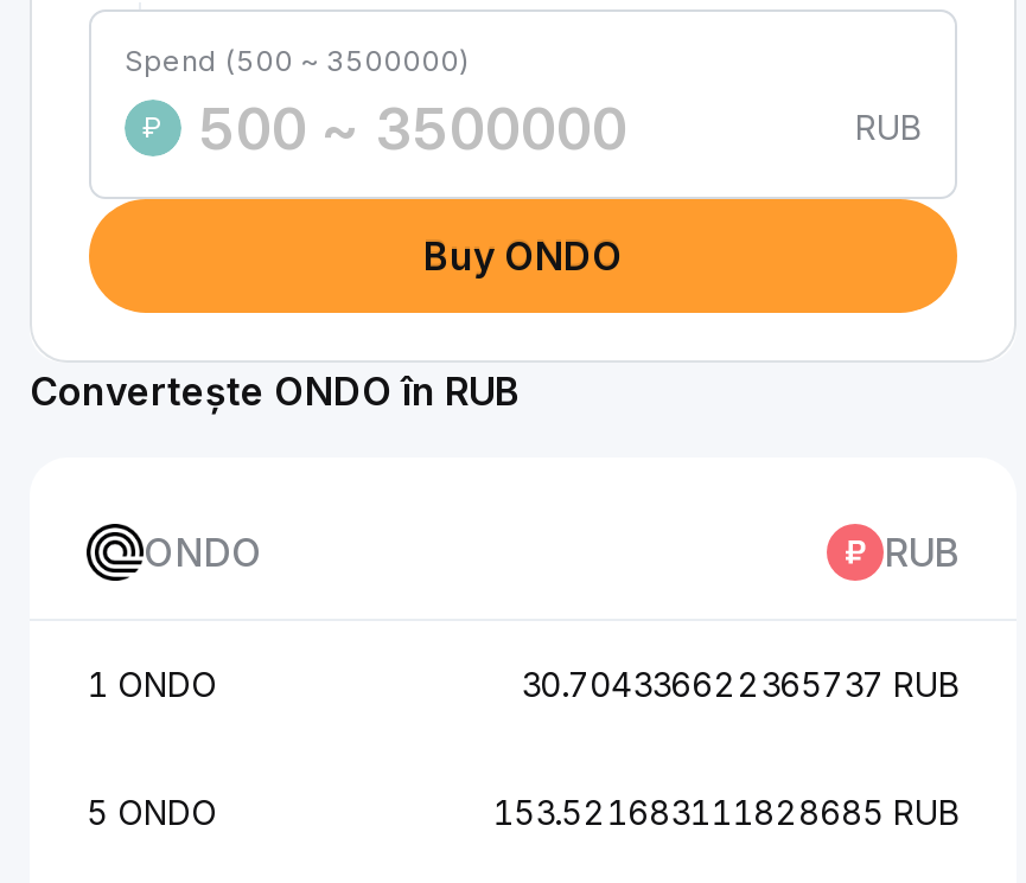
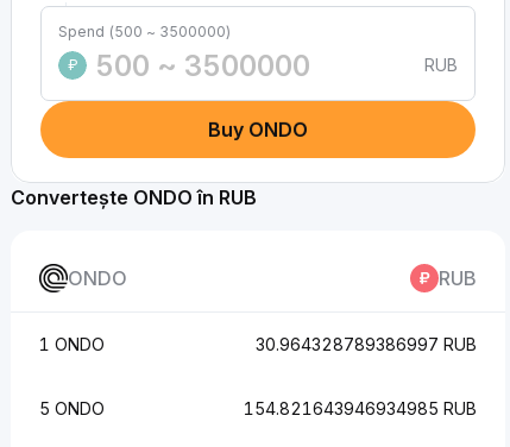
- 30.704336622365737 RUB
+ 30.964328789386997 RUB

- 153.521683111828685 RUB
+ 154.821643946934985 RUB
